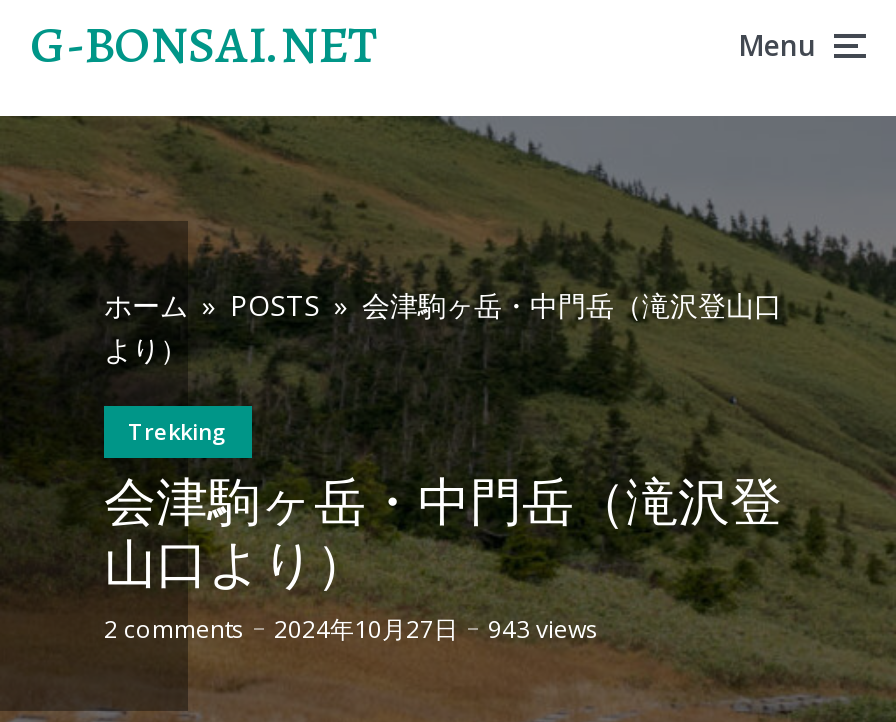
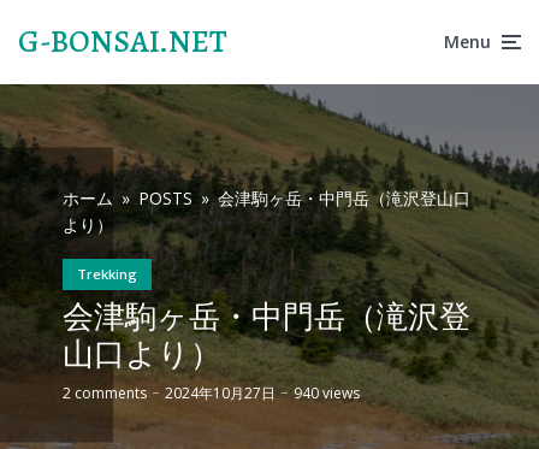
- 2 comments 2024年10月27日 943 views
+ 2 comments 2024年10月27日 940 views
